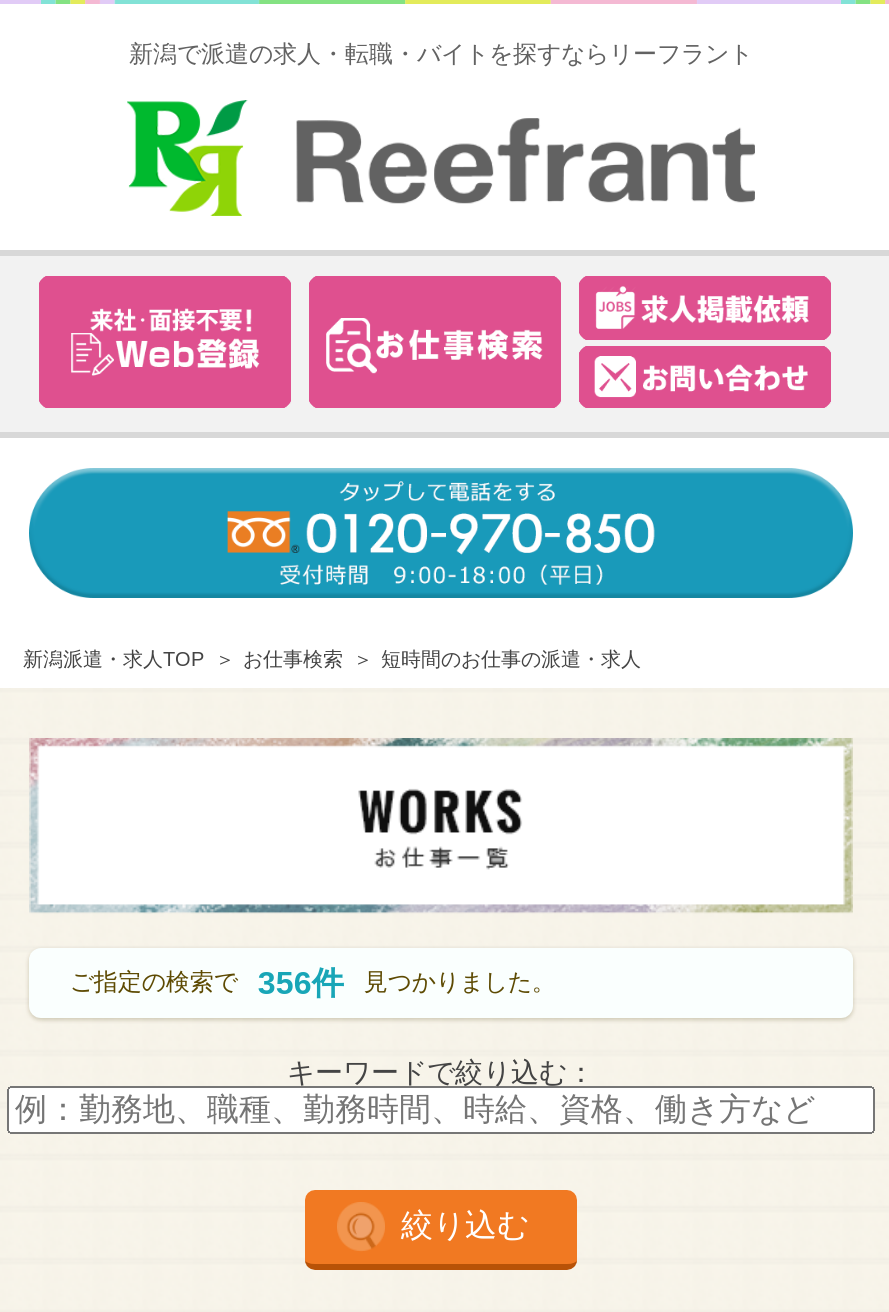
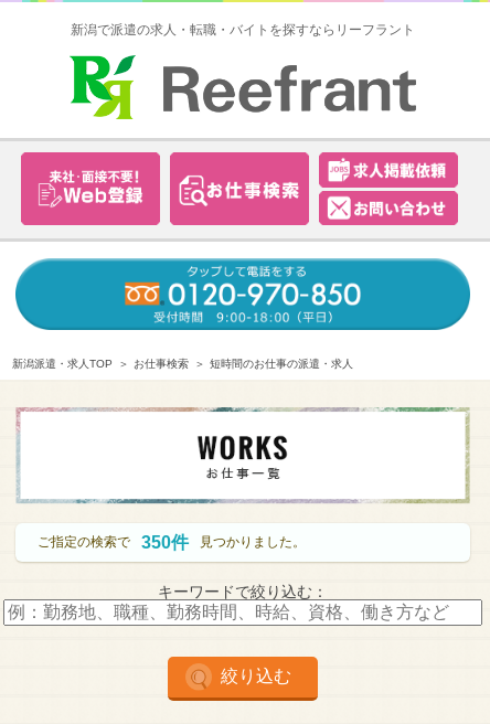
- ご指定の検索で 356件 見つかりました。
+ ご指定の検索で 350件 見つかりました。
